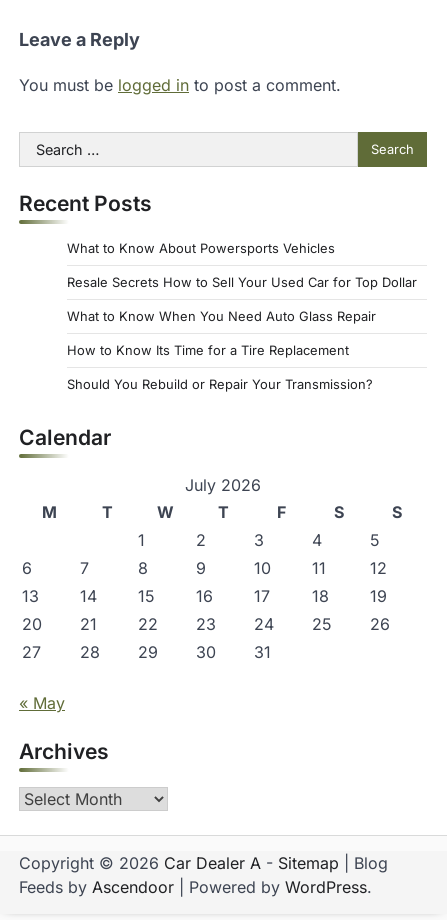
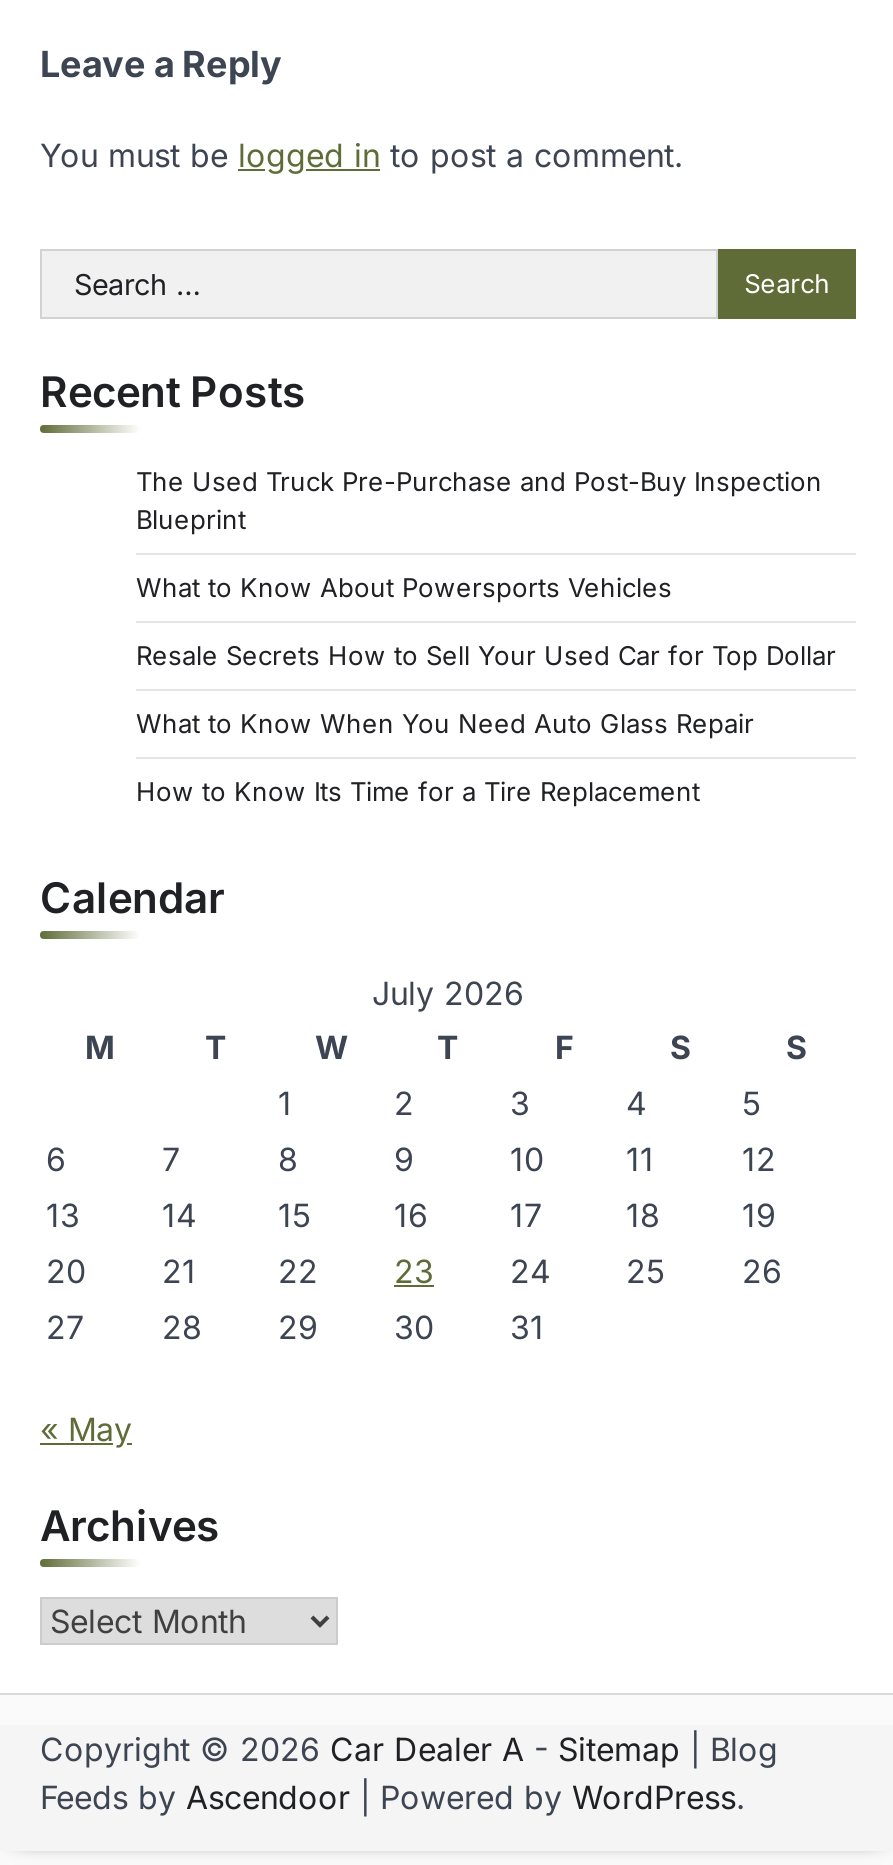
+ The Used Truck Pre-Purchase and Post-Buy Inspection
+ Blueprint

moved down: What to Know About Powersports Vehicles | Resale Secrets How to Sell Your Used Car for Top Dollar | What to Know When You Need Auto Glass Repair | How to Know Its Time for a Tire Replacement

- Should You Rebuild or Repair Your Transmission?
